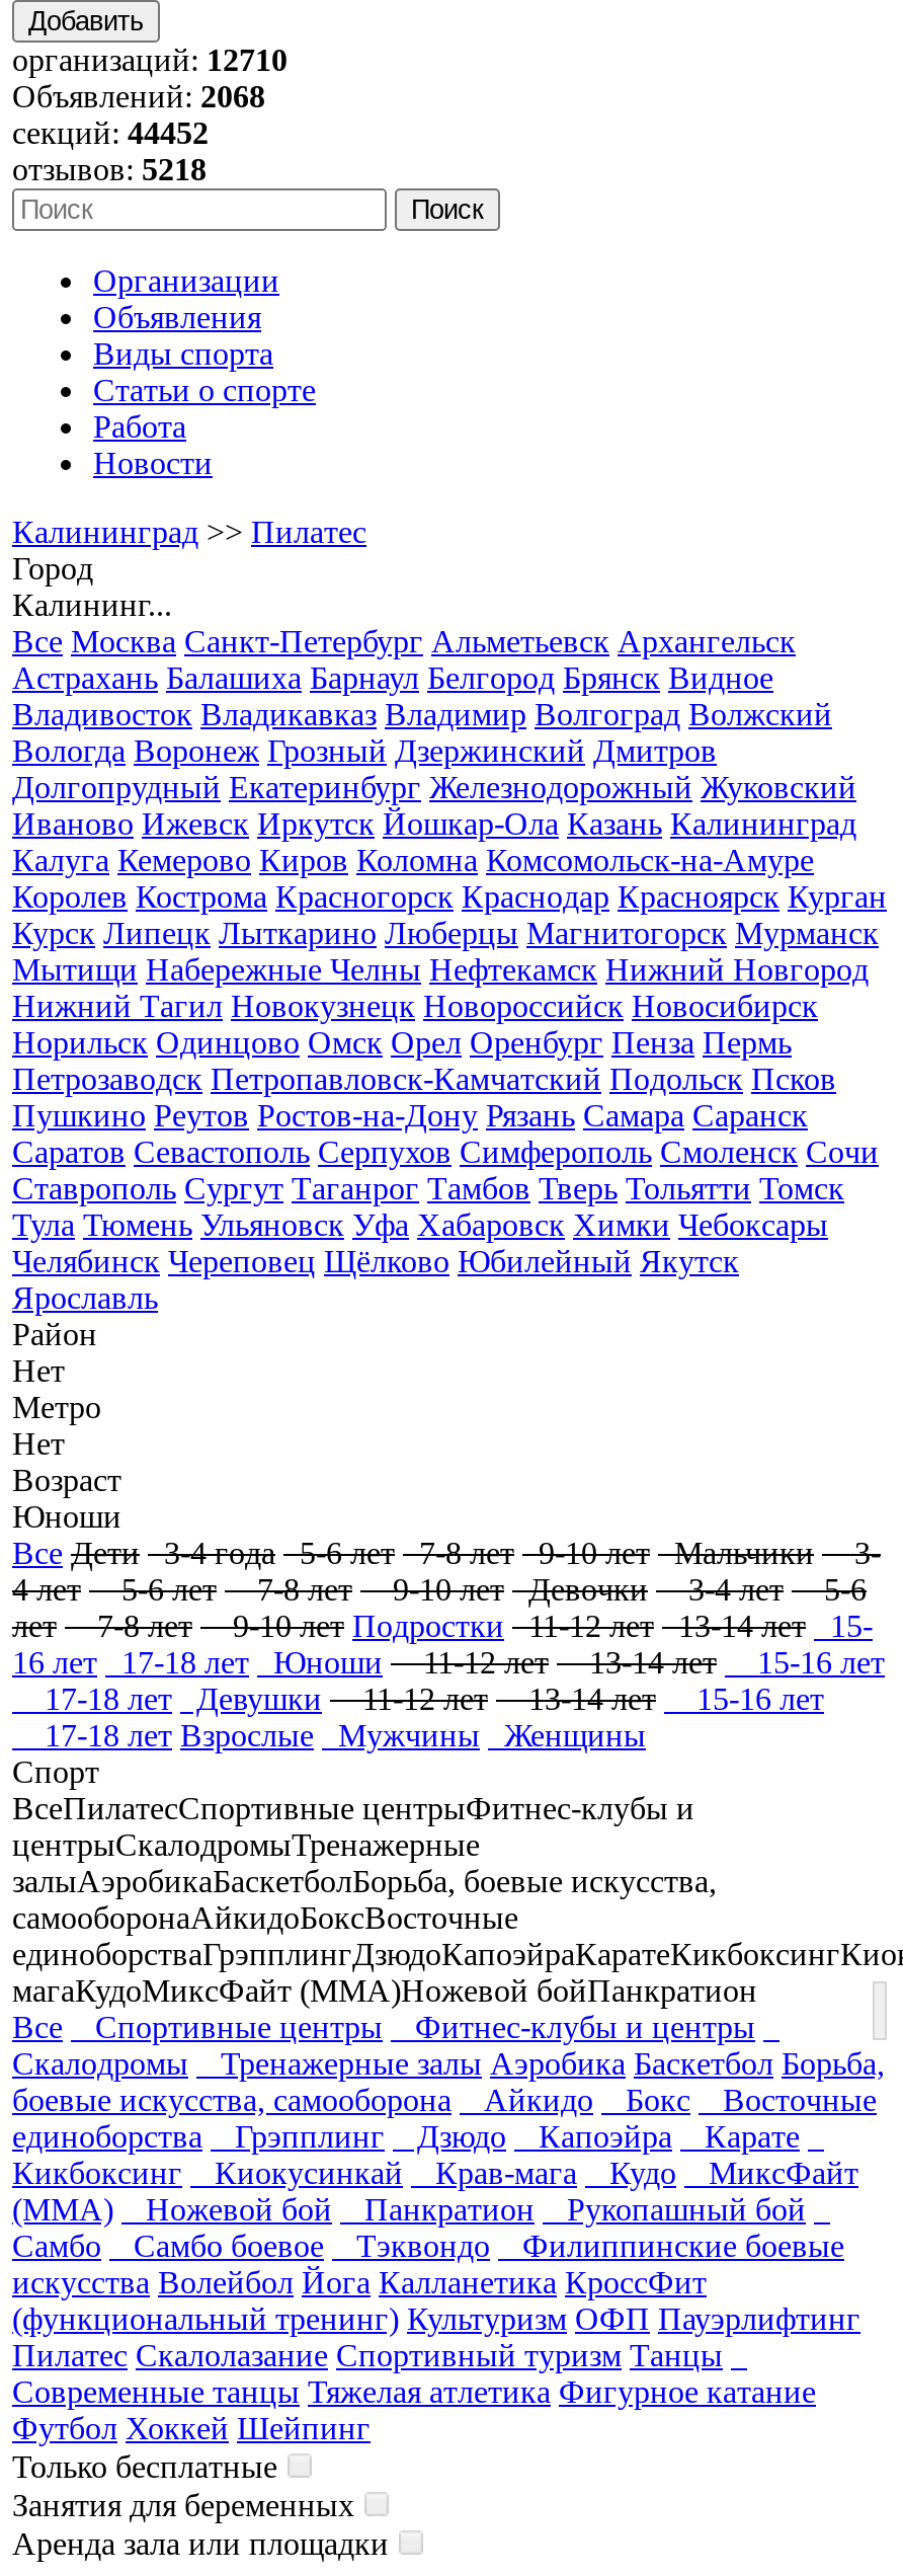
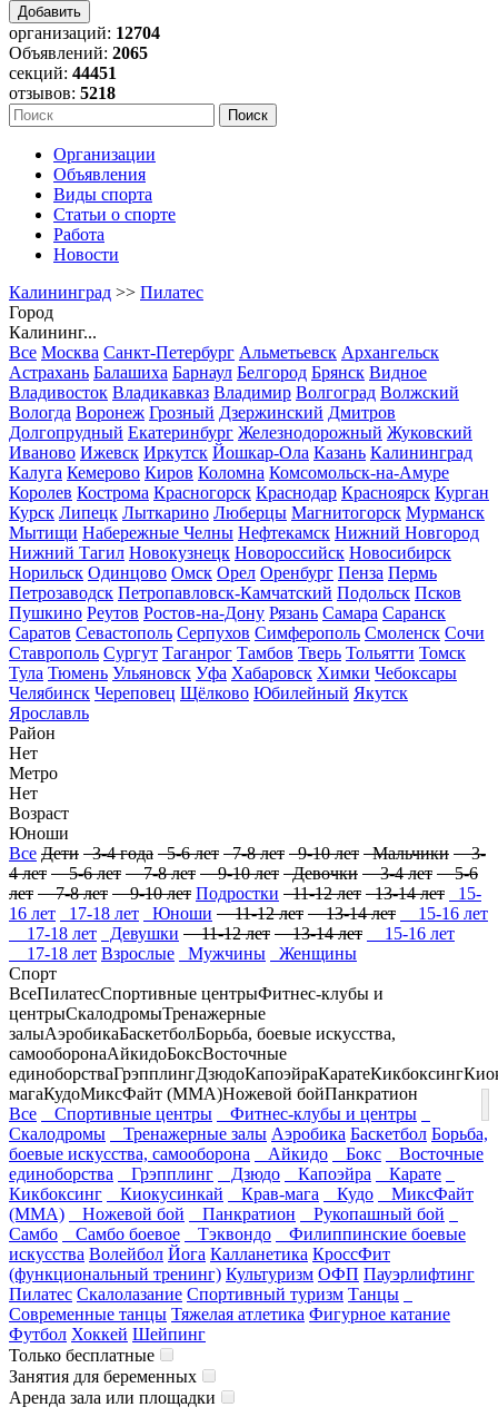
- организаций: 12710
+ организаций: 12704

- Объявлений: 2068
+ Объявлений: 2065

- секций: 44452
+ секций: 44451
